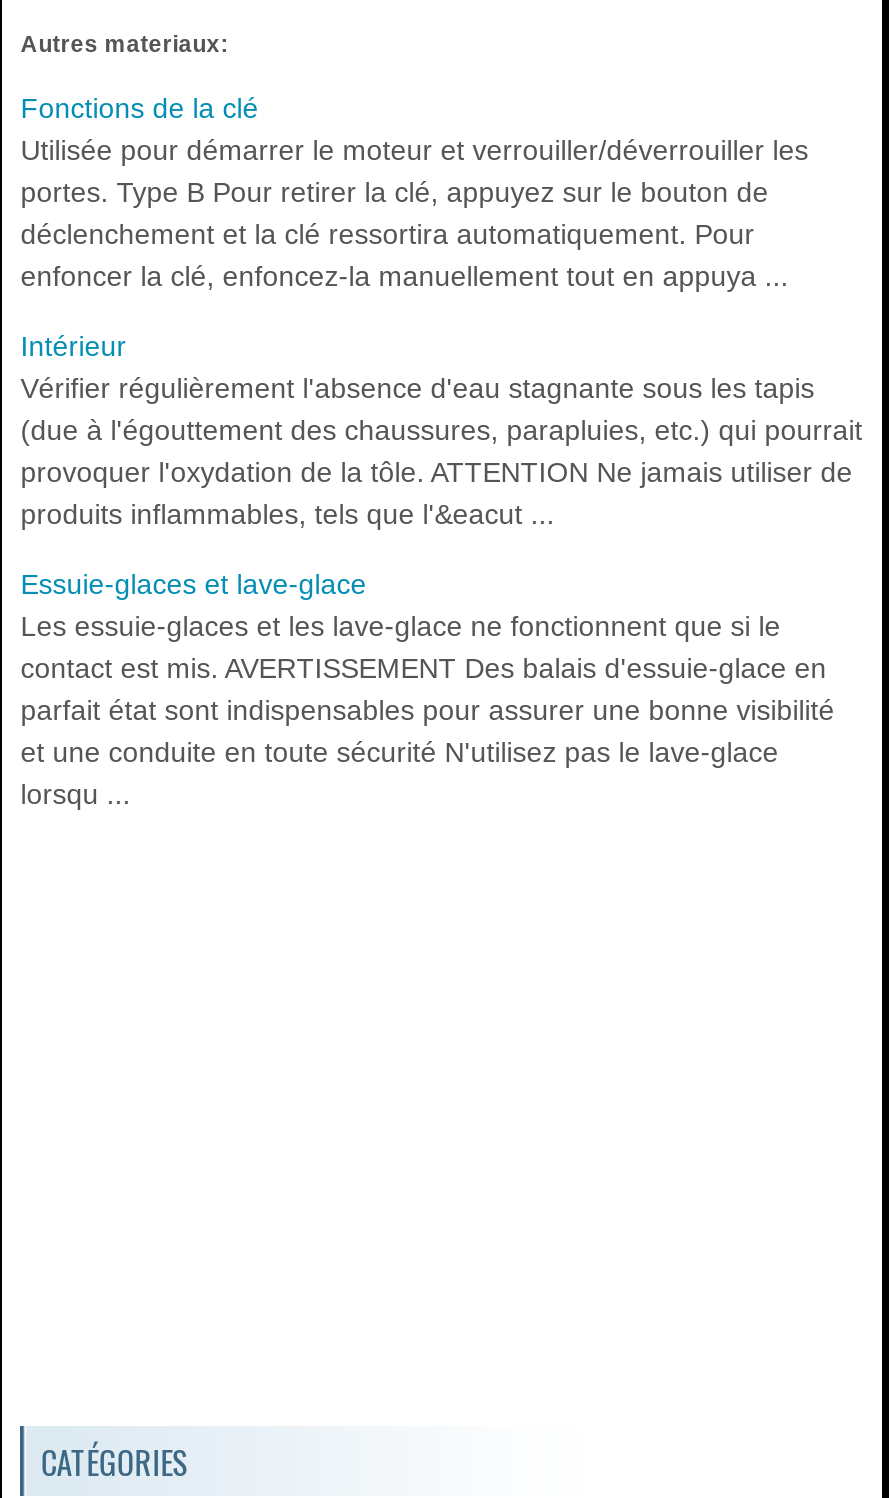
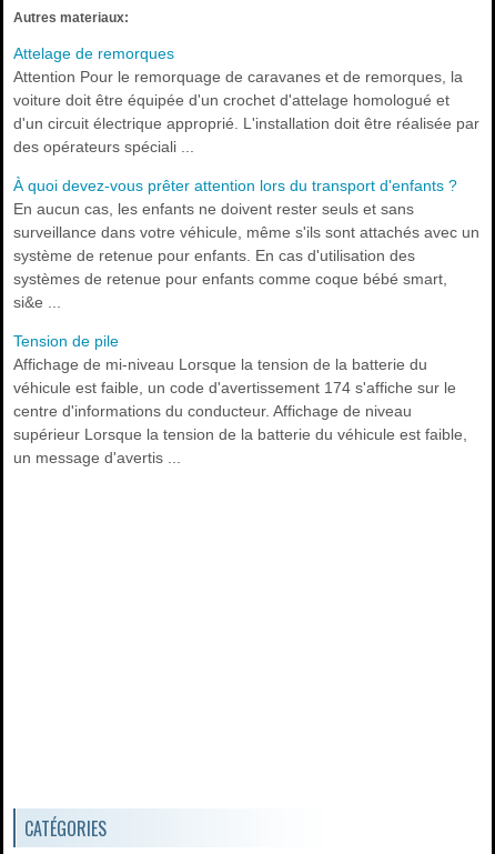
- Fonctions de la clé
- Utilisée pour démarrer le moteur et verrouiller/déverrouiller les
- portes. Type B Pour retirer la clé, appuyez sur le bouton de
- déclenchement et la clé ressortira automatiquement. Pour
- enfoncer la clé, enfoncez-la manuellement tout en appuya ...
+ Attelage de remorques
+ Attention Pour le remorquage de caravanes et de remorques, la
+ voiture doit être équipée d'un crochet d'attelage homologué et
+ d'un circuit électrique approprié. L'installation doit être réalisée par
+ des opérateurs spéciali ...

- Intérieur
- Vérifier régulièrement l'absence d'eau stagnante sous les tapis
- (due à l'égouttement des chaussures, parapluies, etc.) qui pourrait
- provoquer l'oxydation de la tôle. ATTENTION Ne jamais utiliser de
- produits inflammables, tels que l'&eacut ...
+ À quoi devez-vous prêter attention lors du transport d'enfants ?
+ En aucun cas, les enfants ne doivent rester seuls et sans
+ surveillance dans votre véhicule, même s'ils sont attachés avec un
+ système de retenue pour enfants. En cas d'utilisation des
+ systèmes de retenue pour enfants comme coque bébé smart,
+ si&e ...

- Essuie-glaces et lave-glace
- Les essuie-glaces et les lave-glace ne fonctionnent que si le
- contact est mis. AVERTISSEMENT Des balais d'essuie-glace en
- parfait état sont indispensables pour assurer une bonne visibilité
- et une conduite en toute sécurité N'utilisez pas le lave-glace
- lorsqu ...
+ Tension de pile
+ Affichage de mi-niveau Lorsque la tension de la batterie du
+ véhicule est faible, un code d'avertissement 174 s'affiche sur le
+ centre d'informations du conducteur. Affichage de niveau
+ supérieur Lorsque la tension de la batterie du véhicule est faible,
+ un message d'avertis ...
